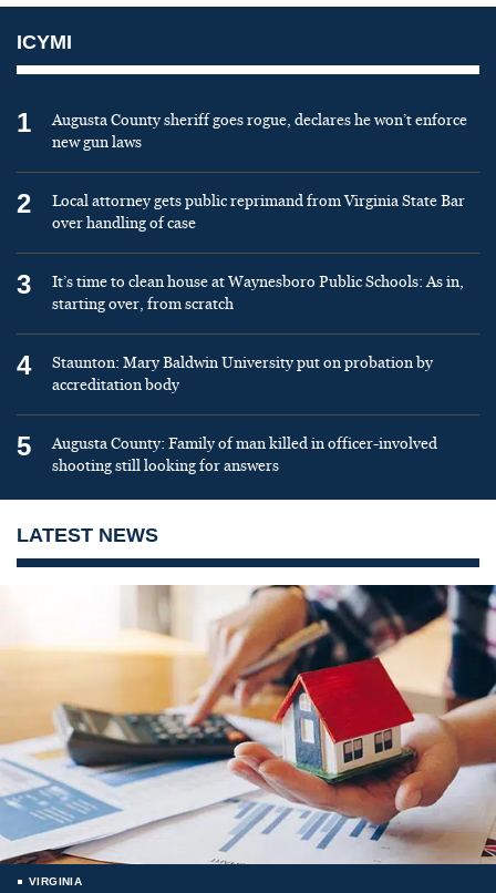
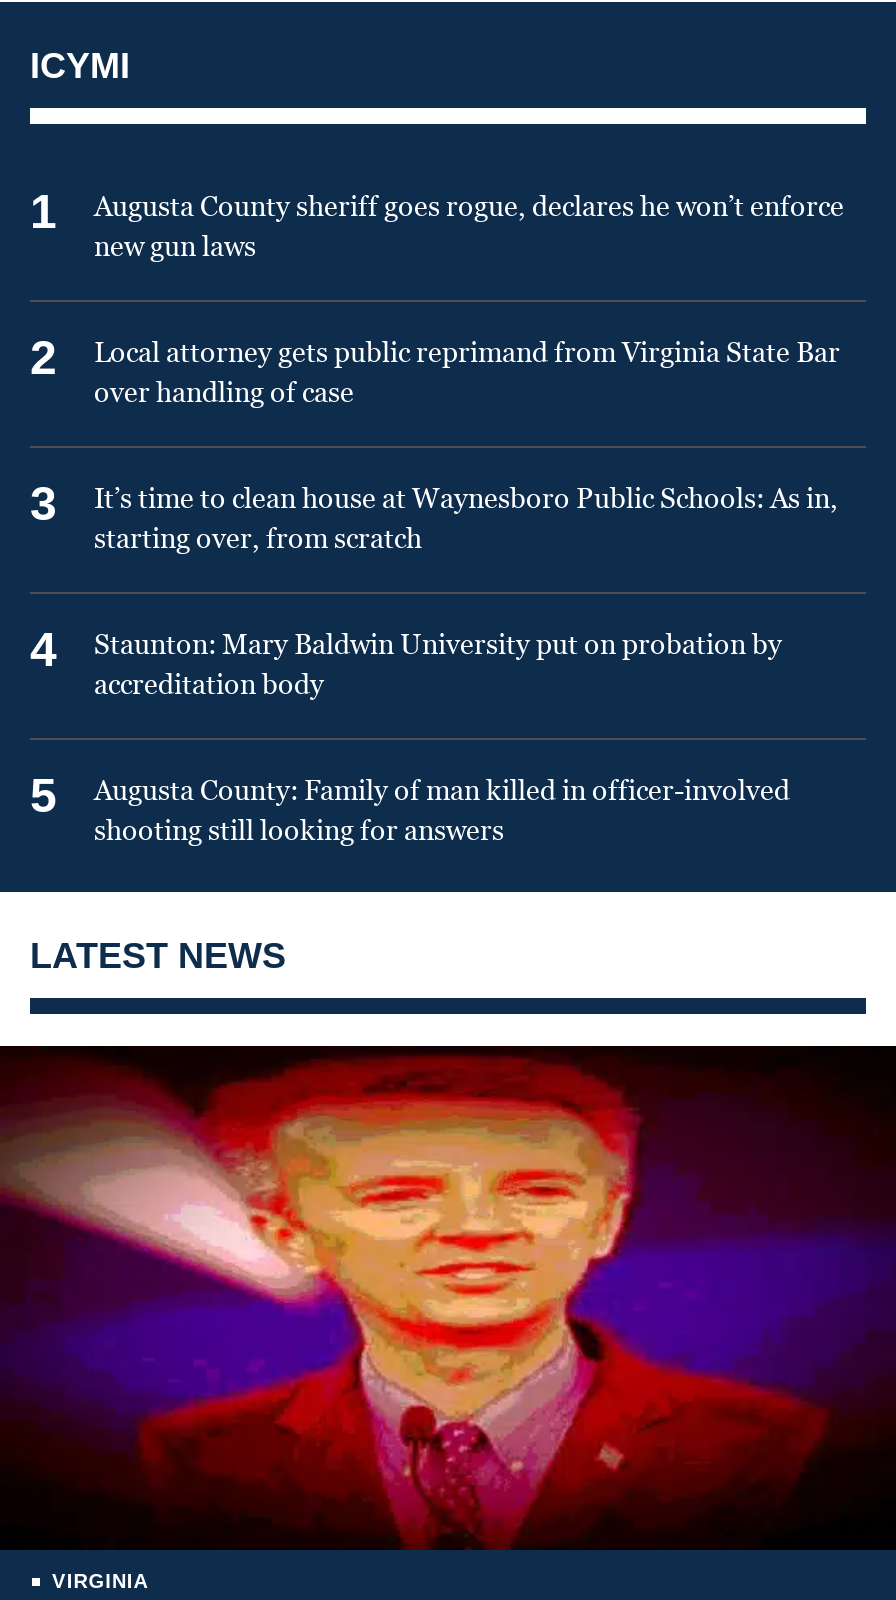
- [image]
+ [image]
